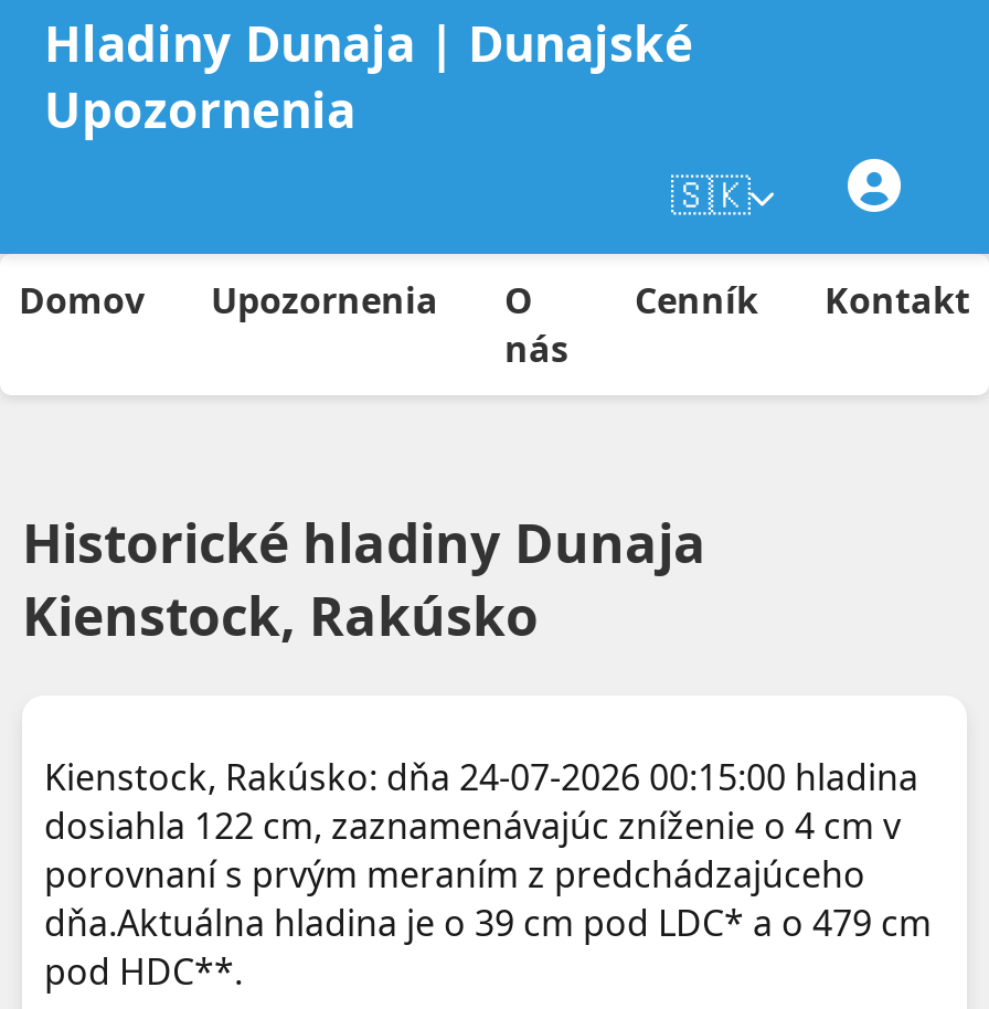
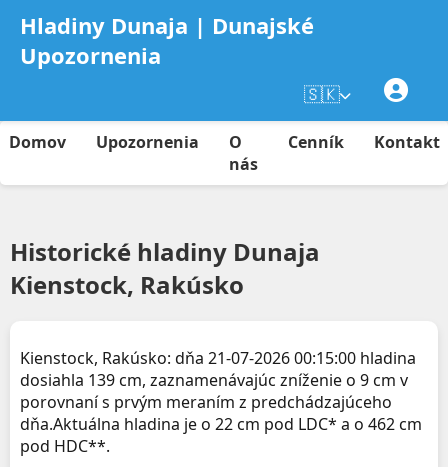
- Kienstock, Rakúsko: dňa 24-07-2026 00:15:00 hladina
+ Kienstock, Rakúsko: dňa 21-07-2026 00:15:00 hladina

- dosiahla 122 cm, zaznamenávajúc zníženie o 4 cm v
+ dosiahla 139 cm, zaznamenávajúc zníženie o 9 cm v

- dňa.Aktuálna hladina je o 39 cm pod LDC* a o 479 cm
+ dňa.Aktuálna hladina je o 22 cm pod LDC* a o 462 cm
